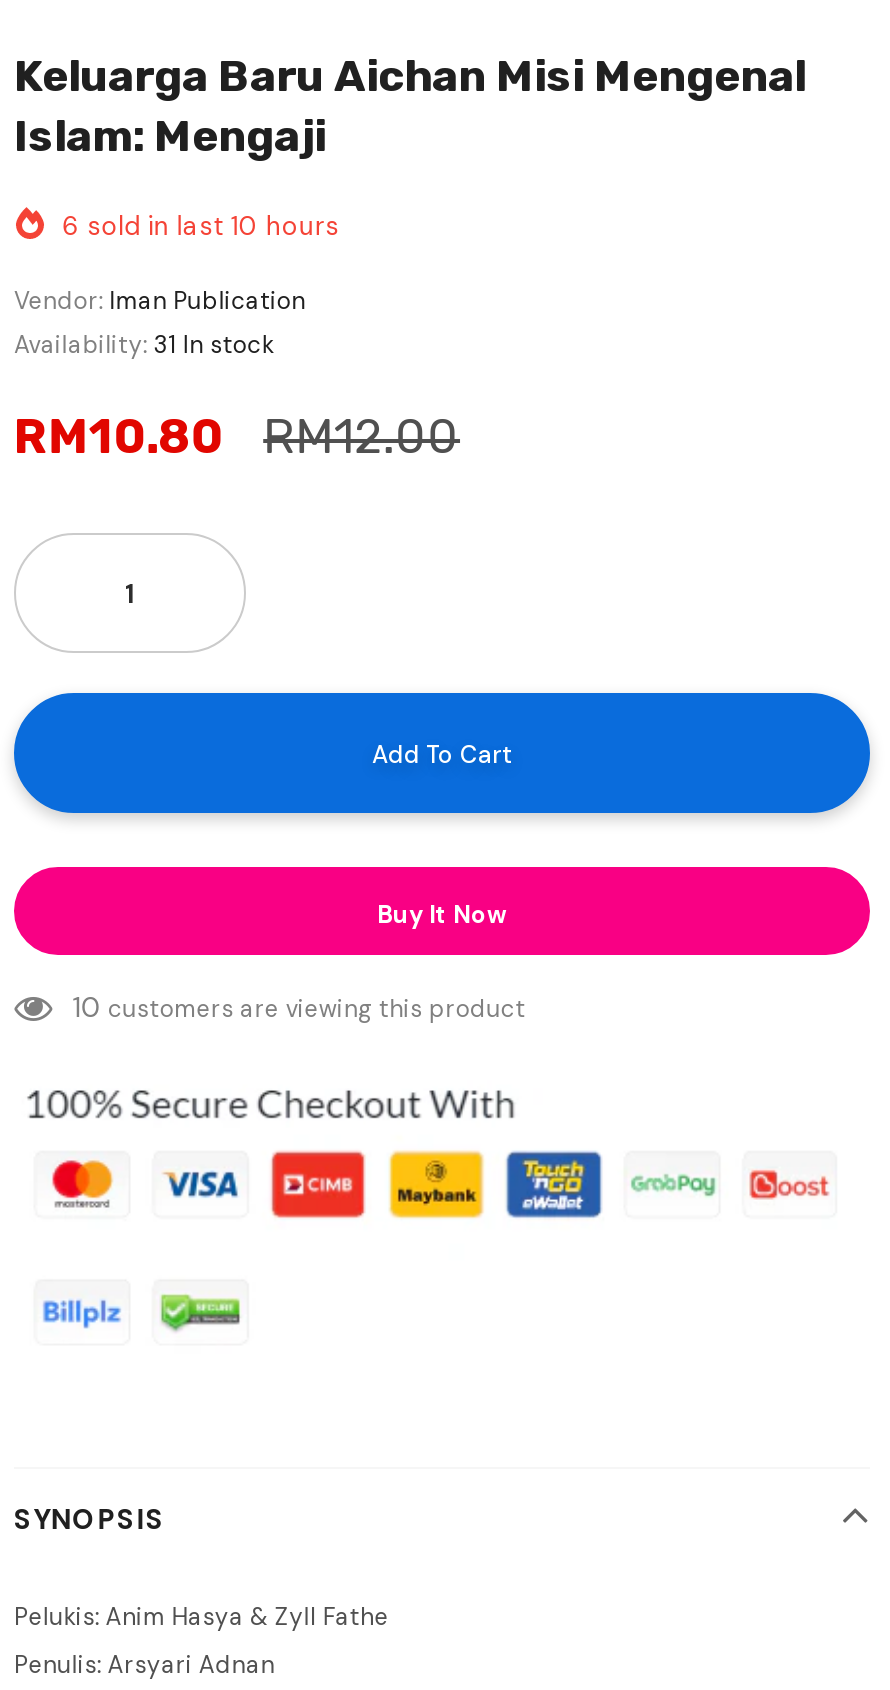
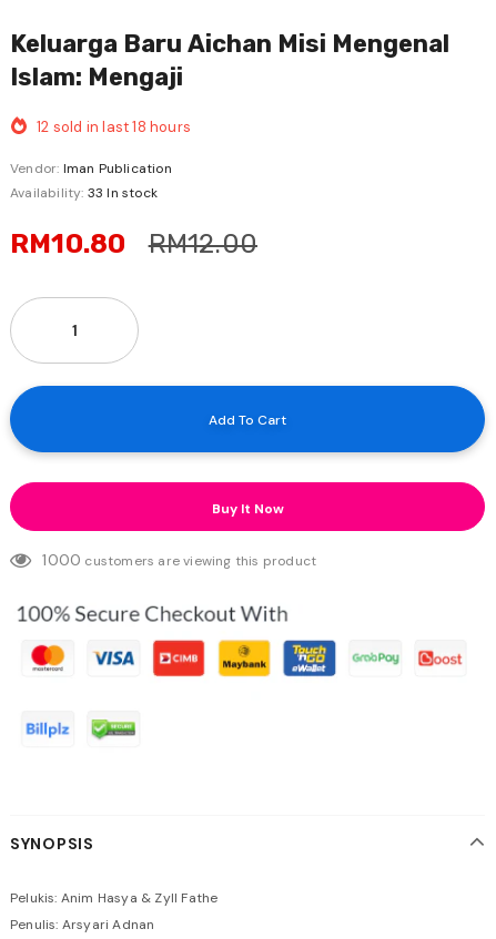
- 6 sold in last 10 hours
+ 12 sold in last 18 hours

- Availability: 31 In stock
+ Availability: 33 In stock

- 10 customers are viewing this product
+ 1000 customers are viewing this product
